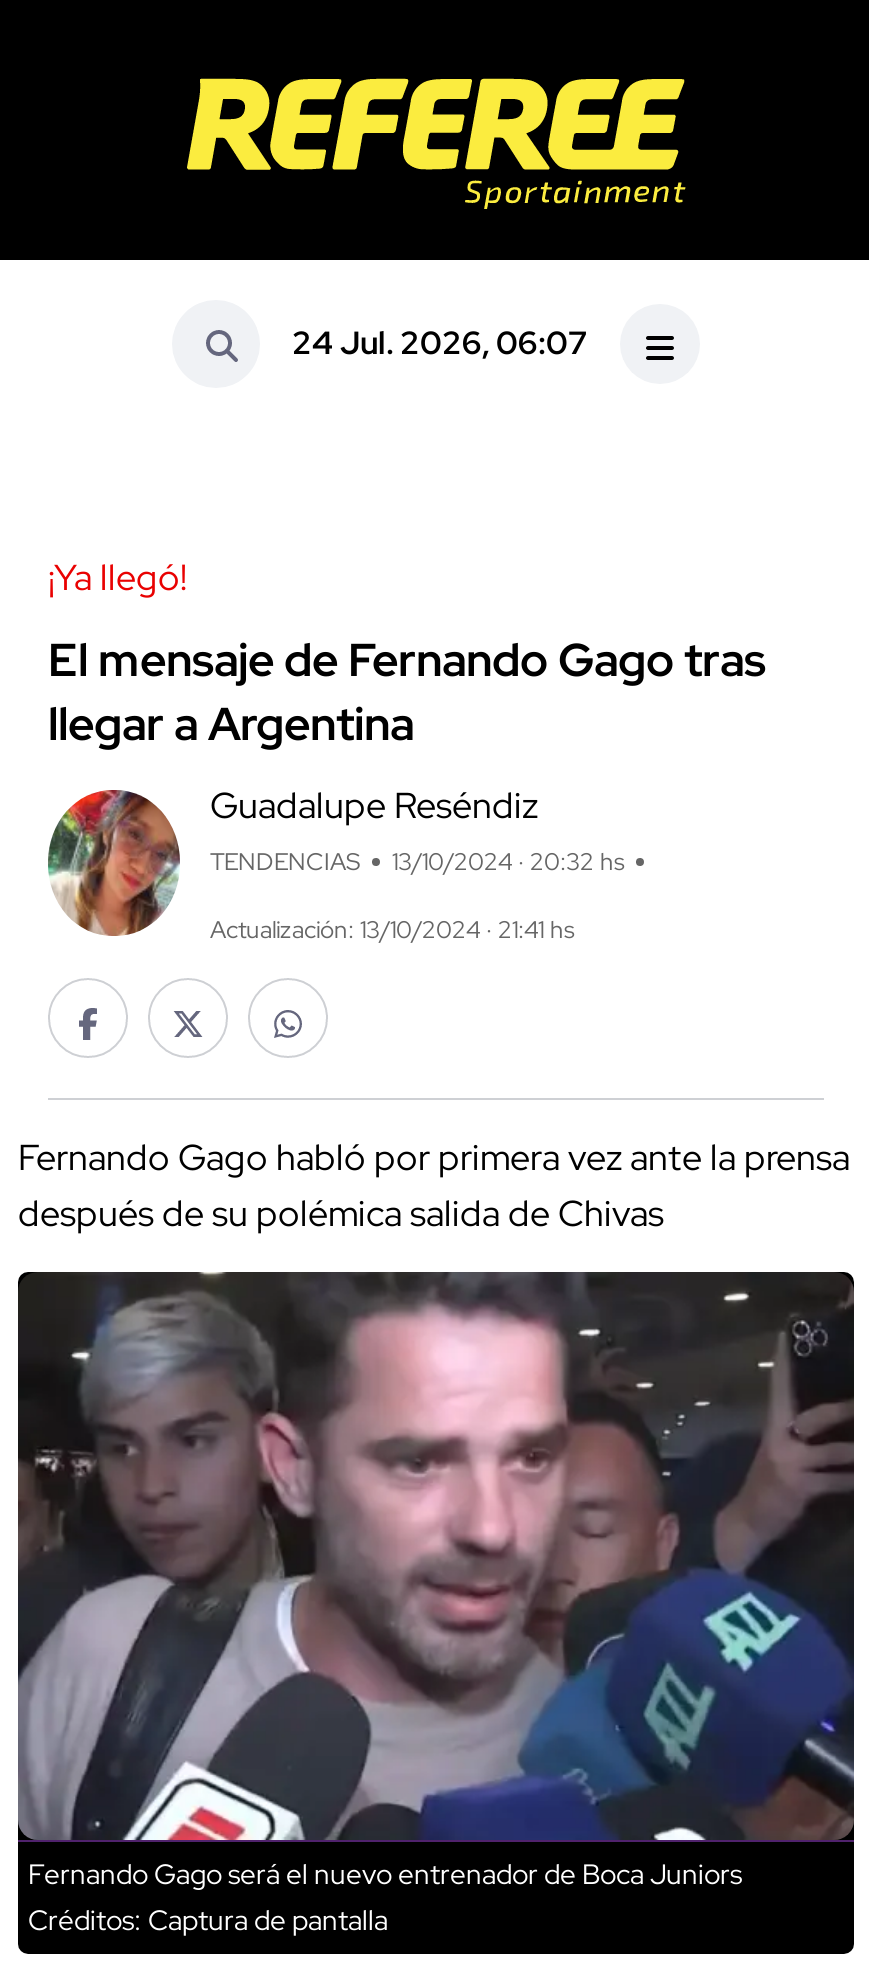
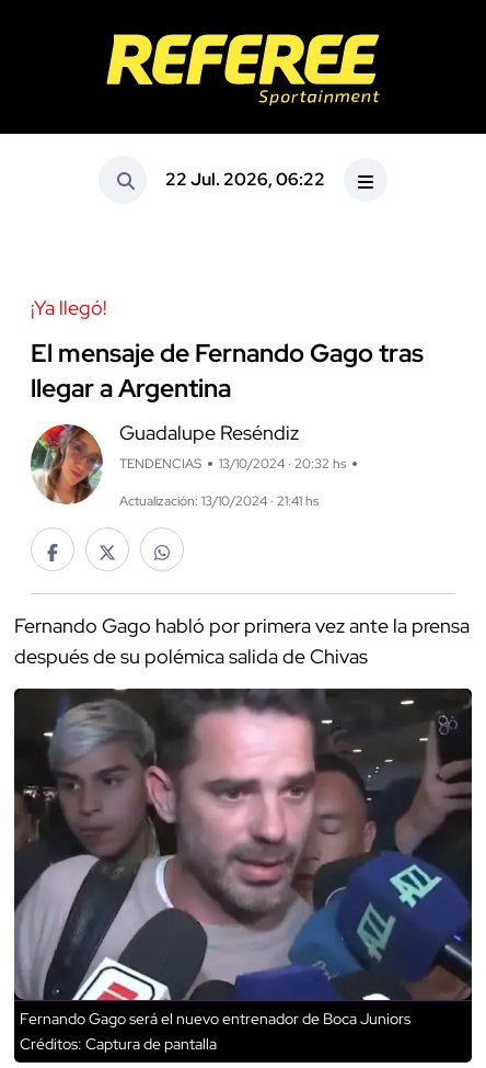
- 24 Jul. 2026, 06:07
+ 22 Jul. 2026, 06:22
